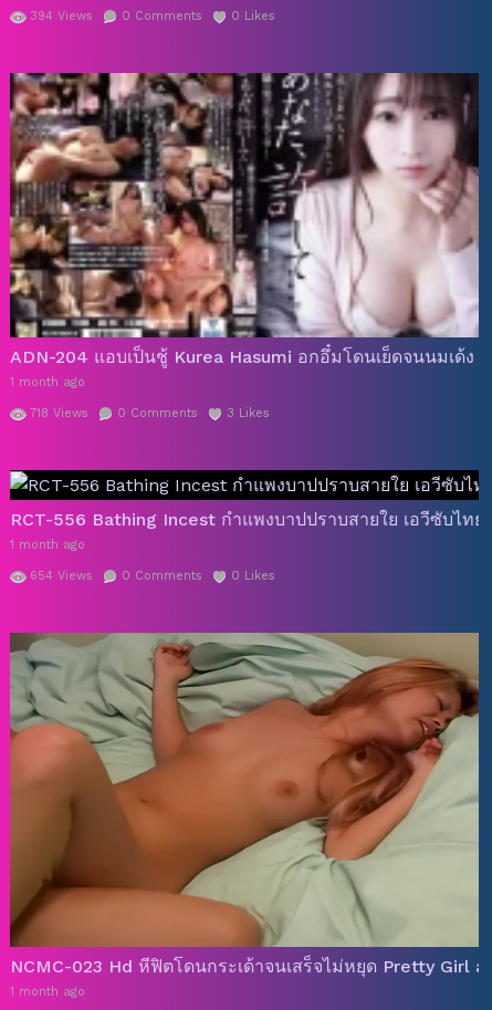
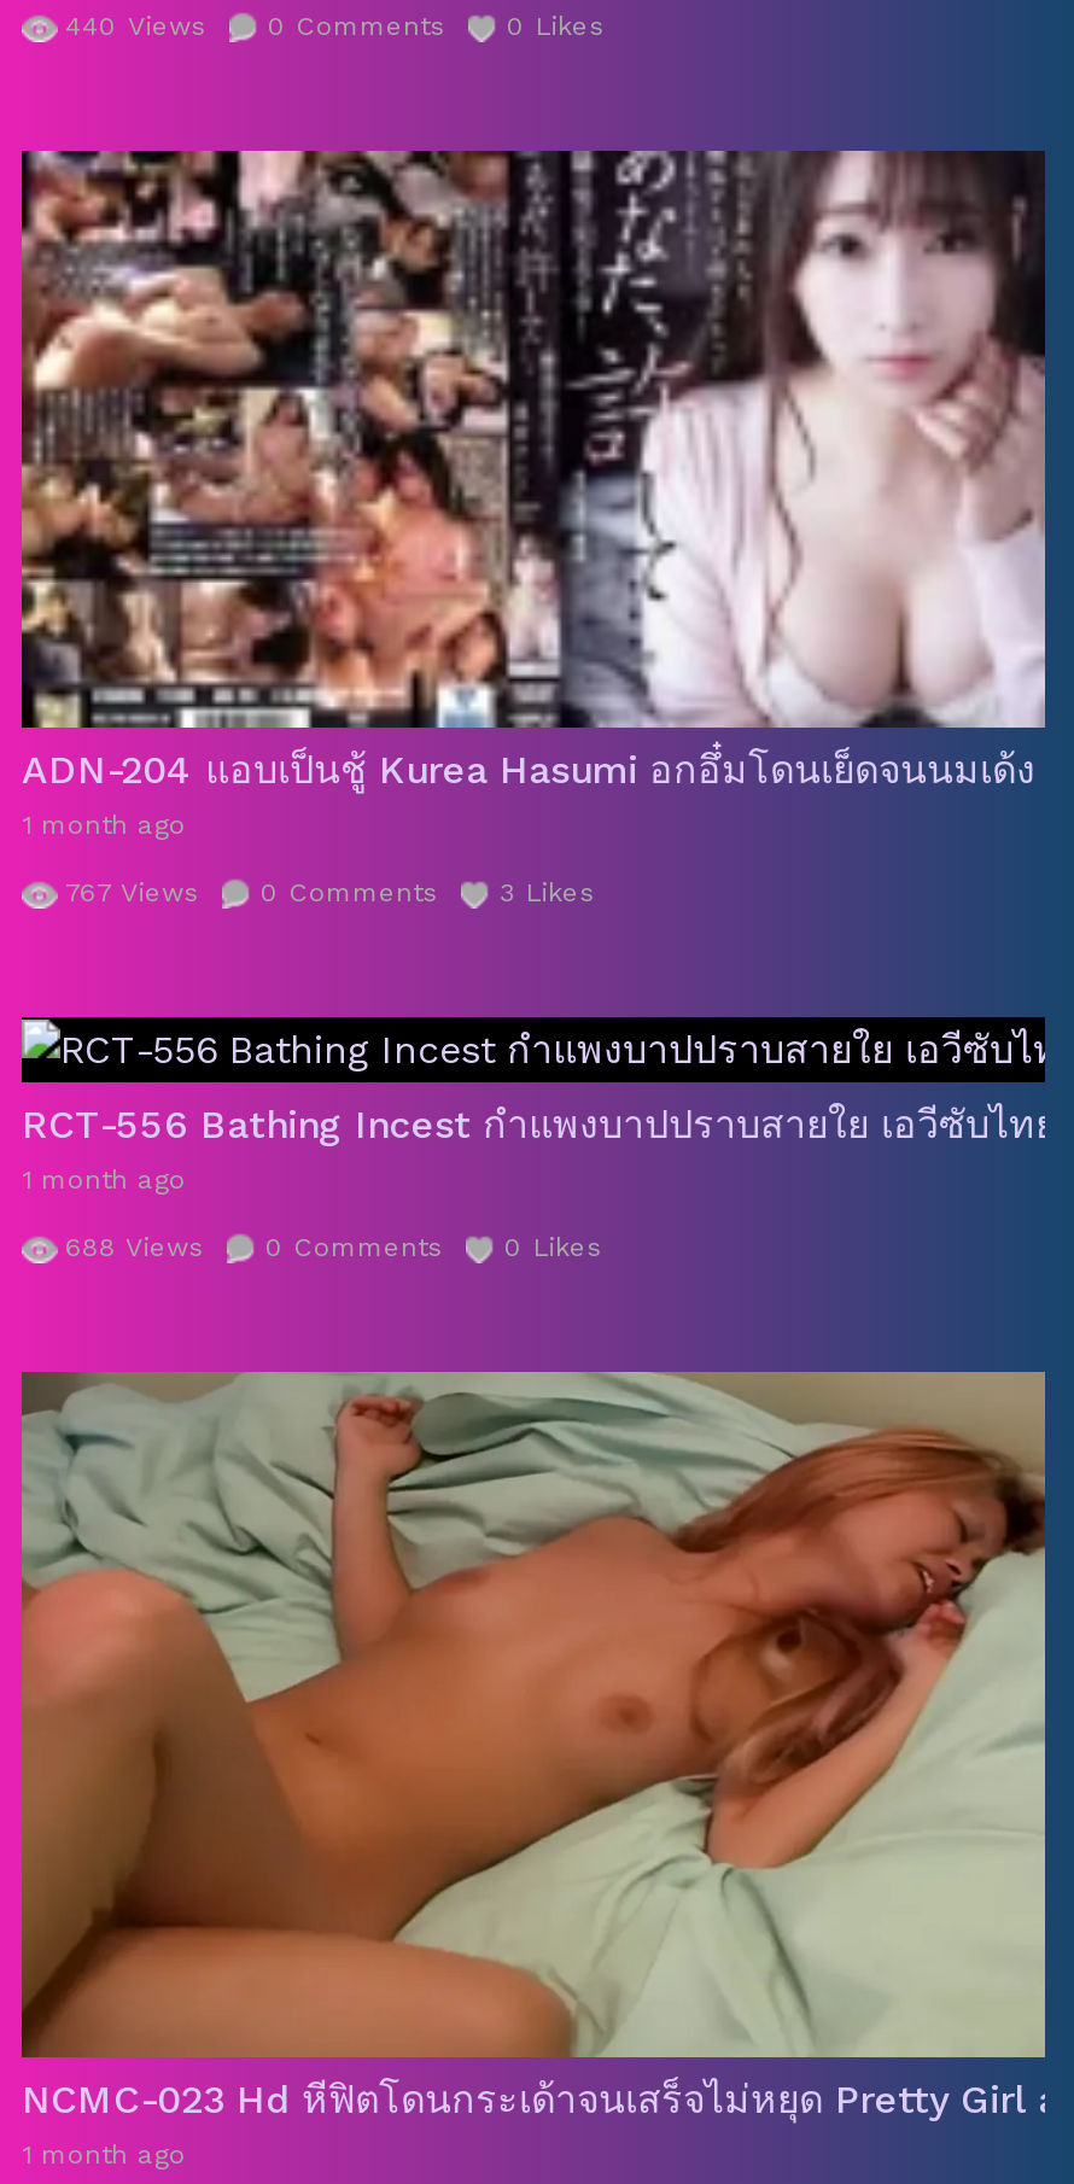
- 394 Views 0 Comments 0 Likes
+ 440 Views 0 Comments 0 Likes

- 718 Views 0 Comments 3 Likes
+ 767 Views 0 Comments 3 Likes

- 654 Views 0 Comments 0 Likes
+ 688 Views 0 Comments 0 Likes
